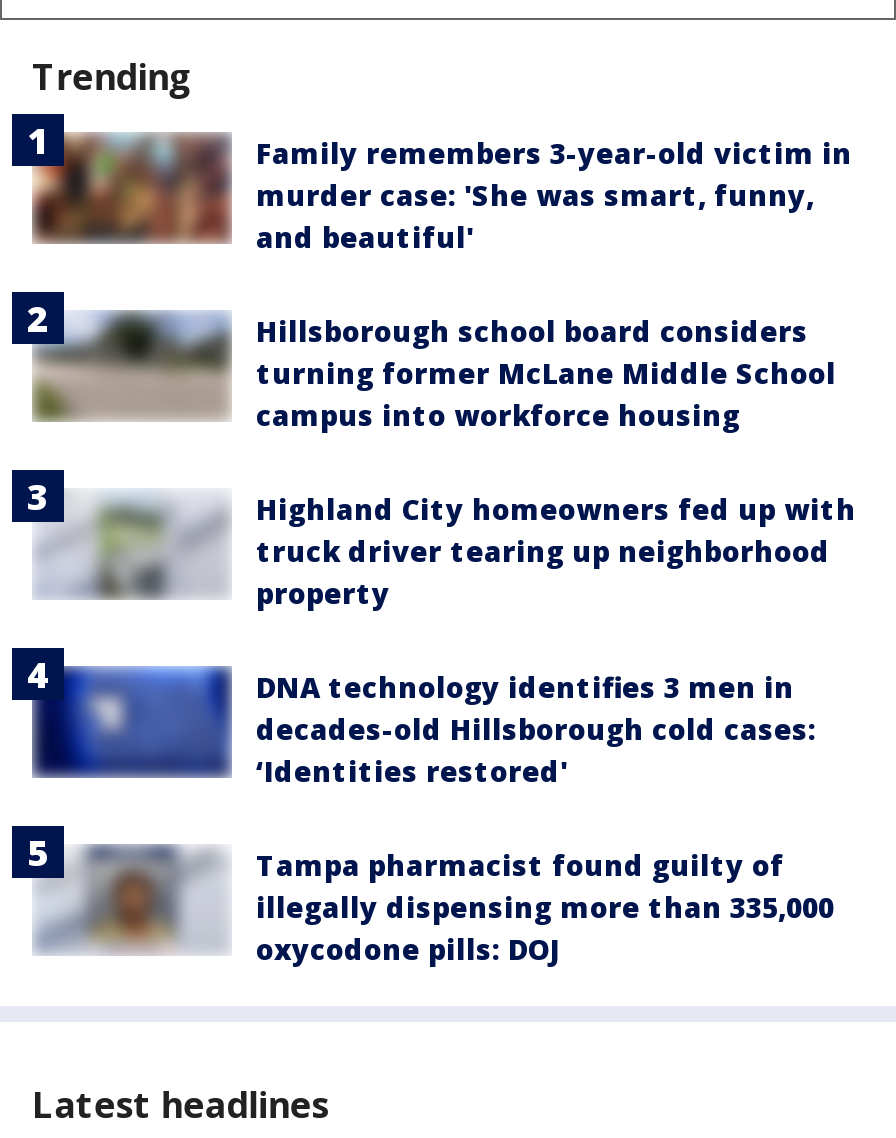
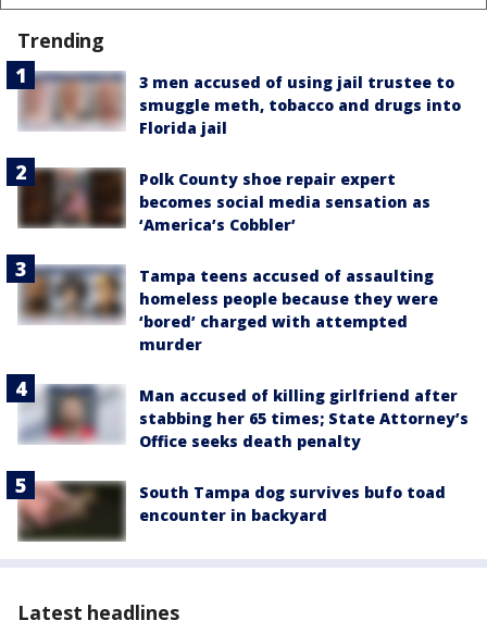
- [image]
- Family remembers 3-year-old victim in
- murder case: 'She was smart, funny,
- and beautiful'
+ [image]
+ 3 men accused of using jail trustee to
+ smuggle meth, tobacco and drugs into
+ Florida jail

- [image]
- Hillsborough school board considers
- turning former McLane Middle School
- campus into workforce housing
+ [image]
+ Polk County shoe repair expert
+ becomes social media sensation as
+ ‘America’s Cobbler’

- [image]
- Highland City homeowners fed up with
- truck driver tearing up neighborhood
- property
+ [image]
+ Tampa teens accused of assaulting
+ homeless people because they were
+ ‘bored’ charged with attempted
+ murder

- [image]
- DNA technology identifies 3 men in
- decades-old Hillsborough cold cases:
- ‘Identities restored'
+ [image]
+ Man accused of killing girlfriend after
+ stabbing her 65 times; State Attorney’s
+ Office seeks death penalty

- [image]
- Tampa pharmacist found guilty of
- illegally dispensing more than 335,000
- oxycodone pills: DOJ
+ [image]
+ South Tampa dog survives bufo toad
+ encounter in backyard
